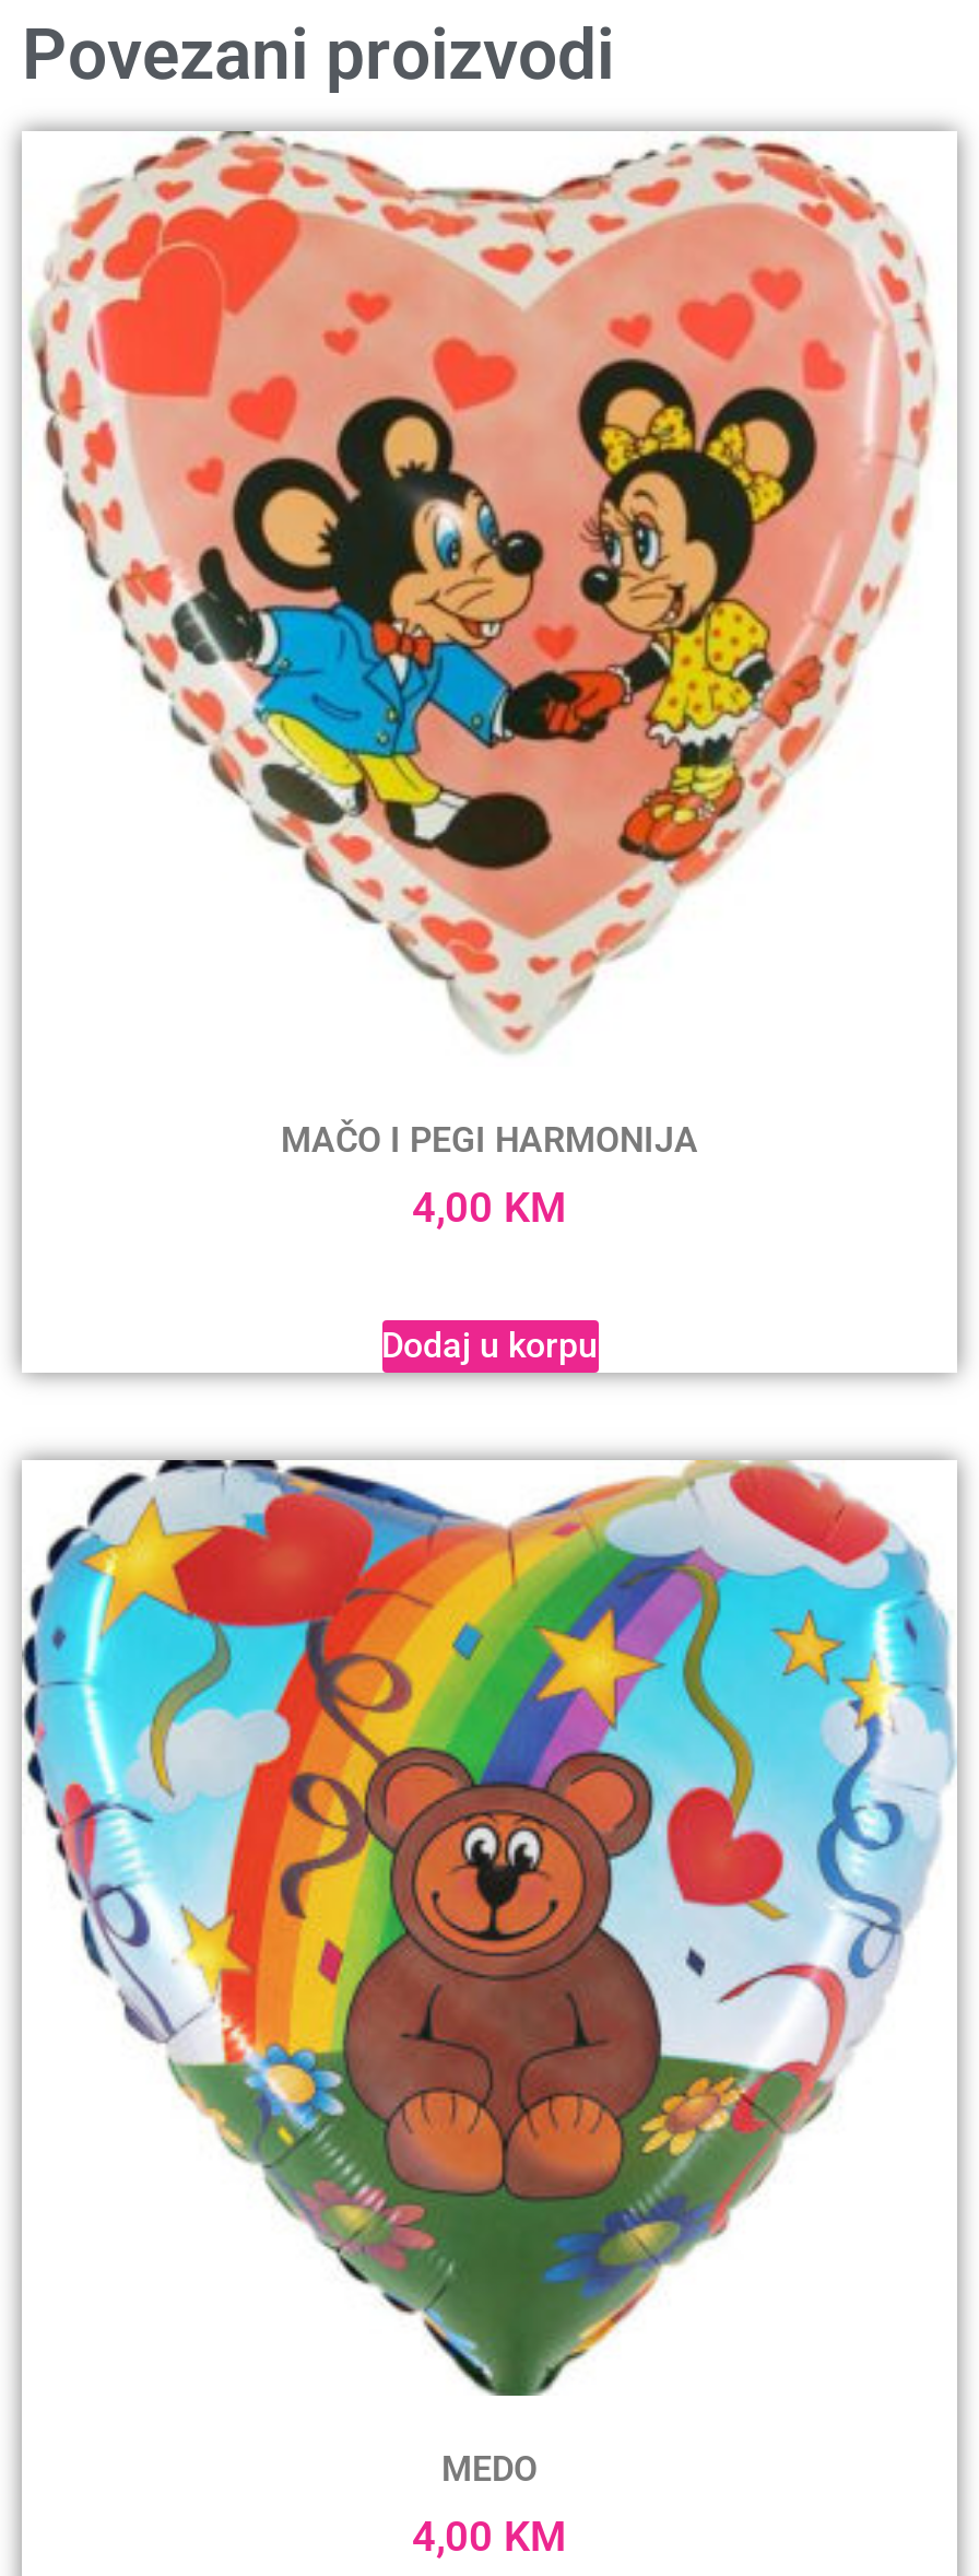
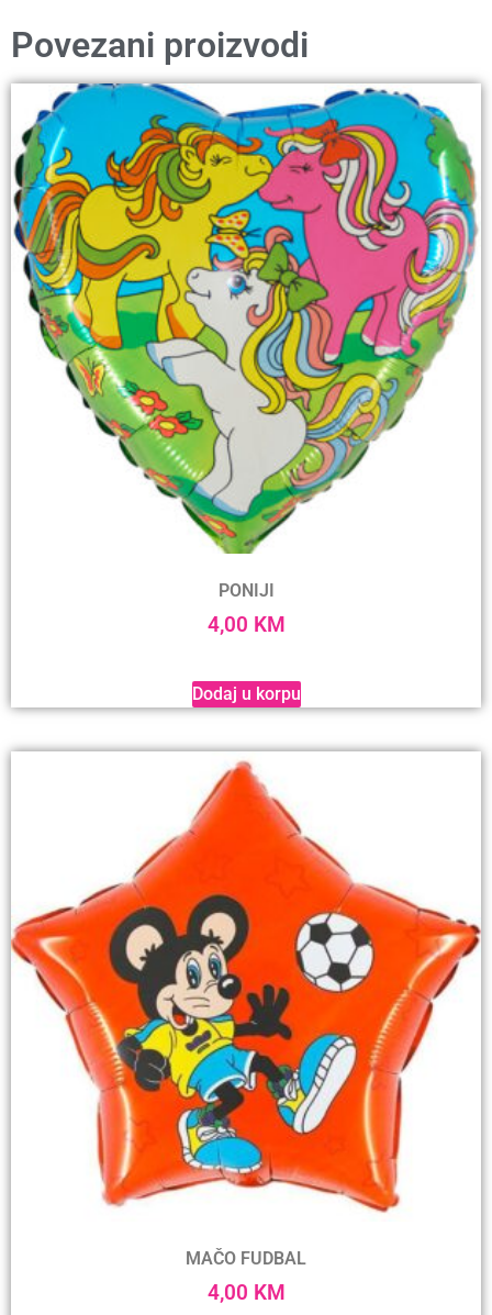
- [image]
- MAČO I PEGI HARMONIJA
+ [image]
+ PONIJI

- [image]
- MEDO
+ [image]
+ MAČO FUDBAL
